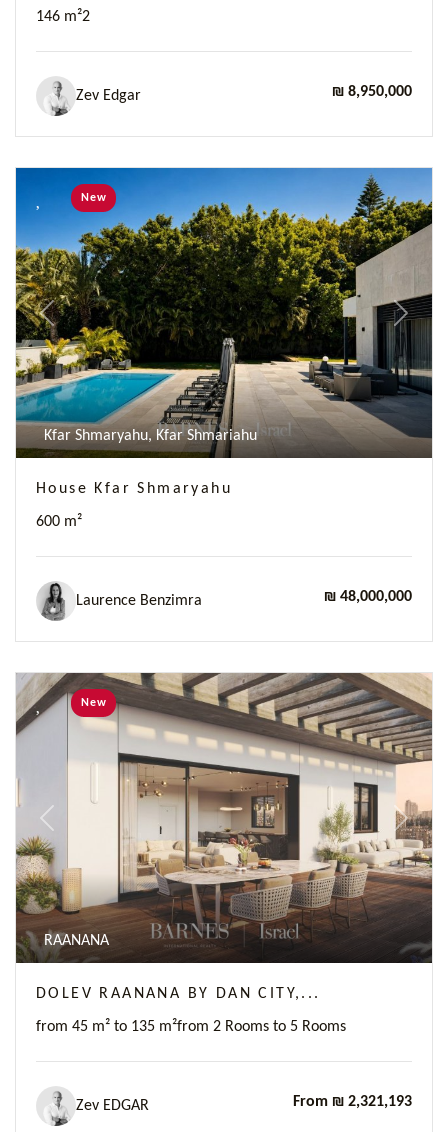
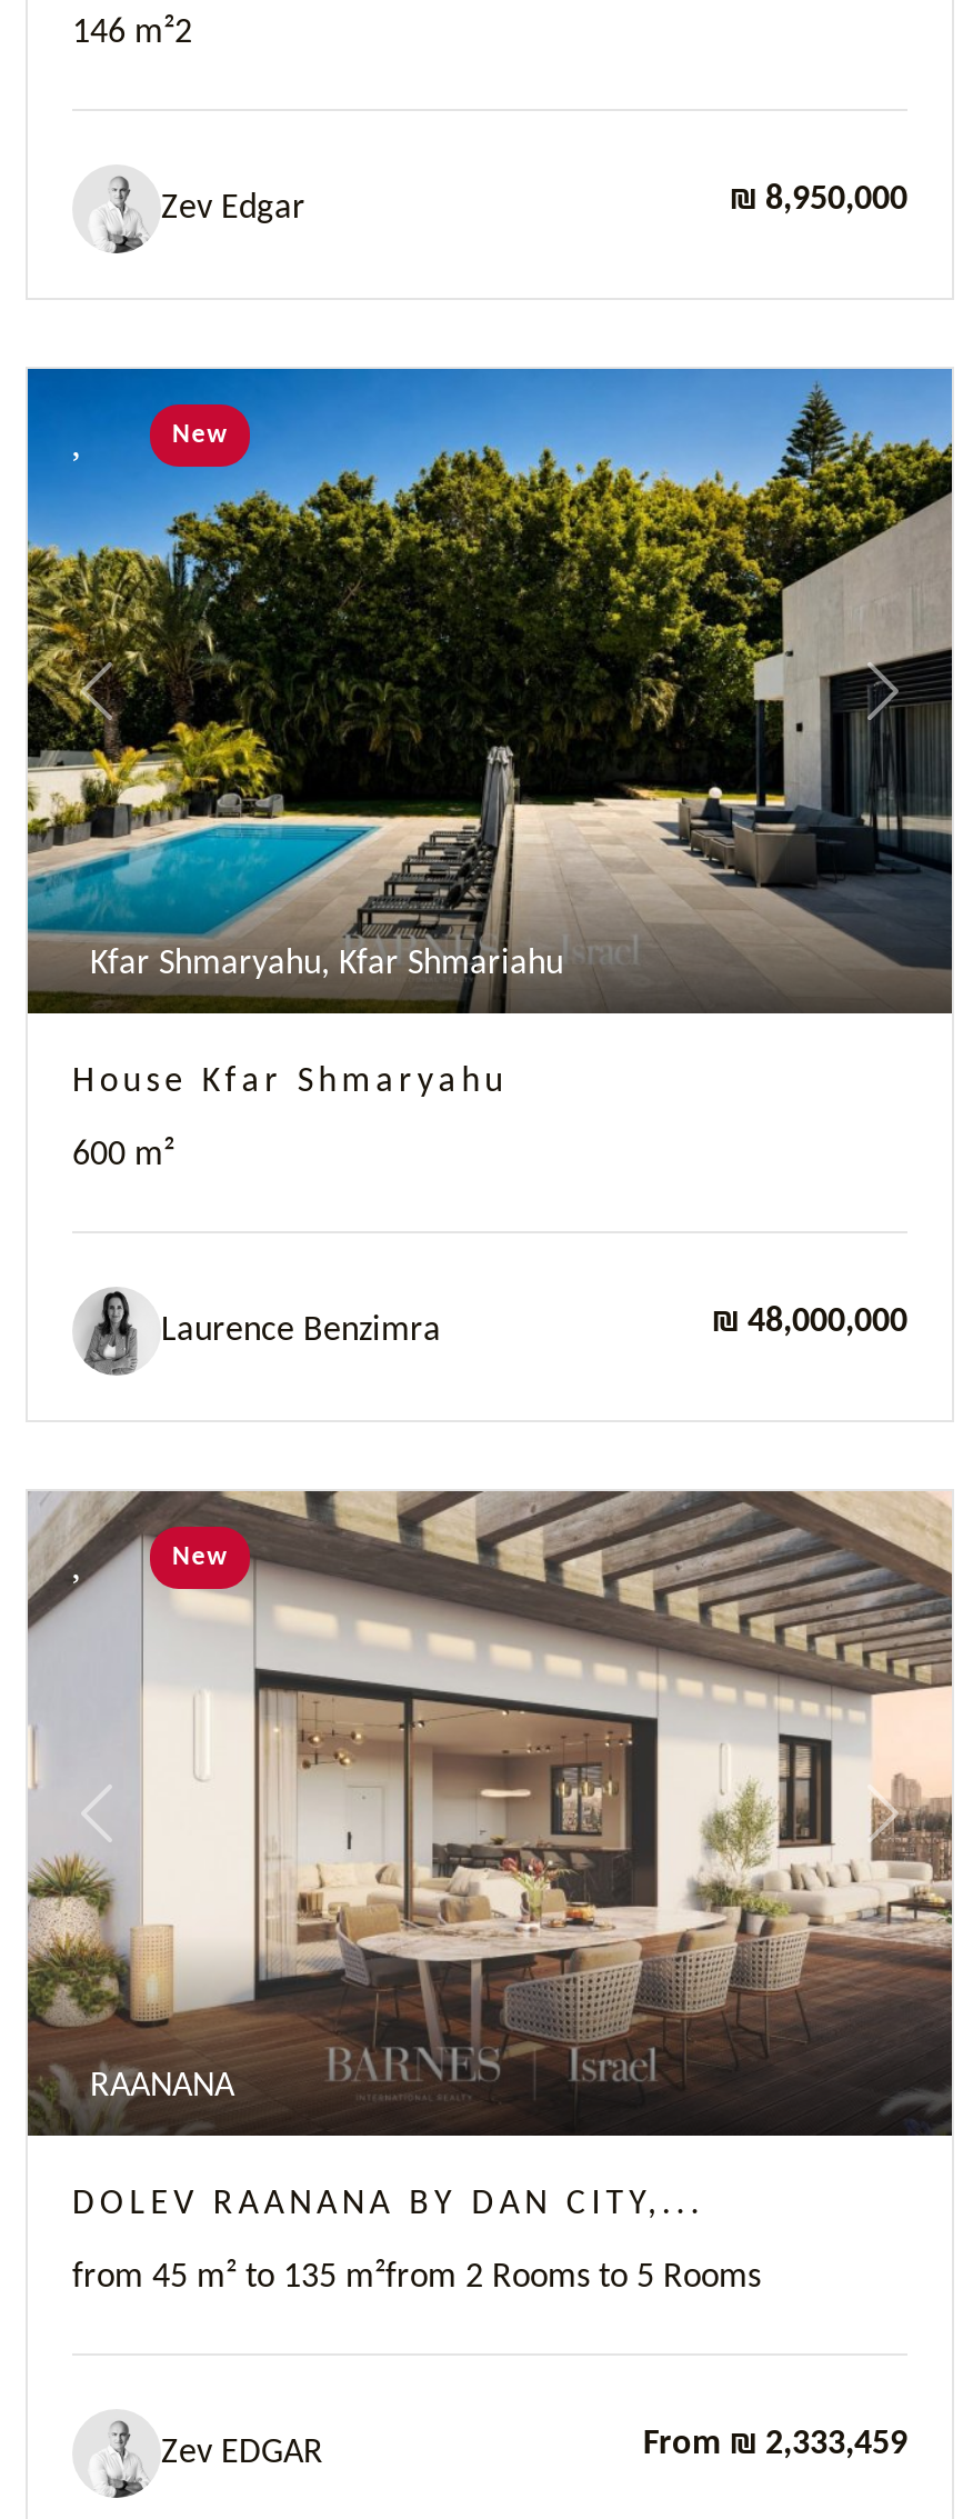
- From ₪ 2,321,193
+ From ₪ 2,333,459
